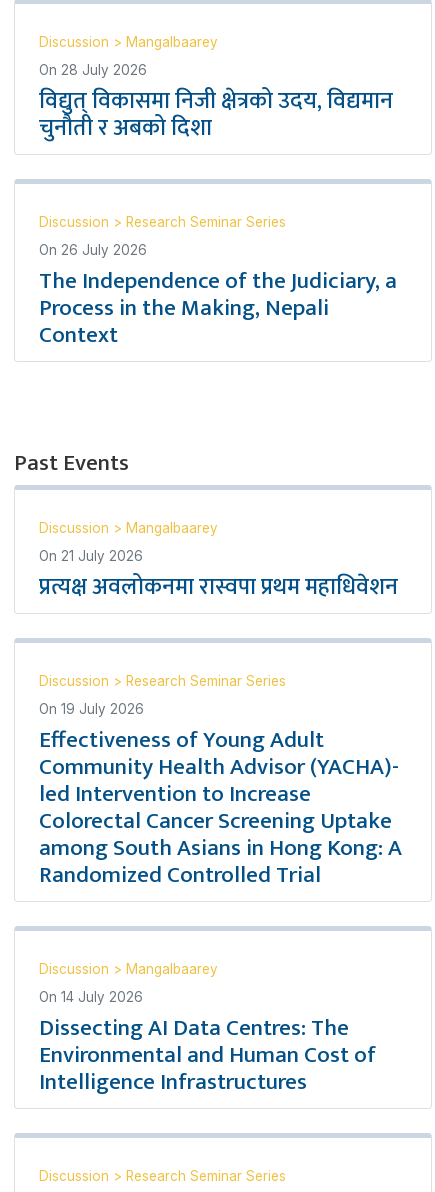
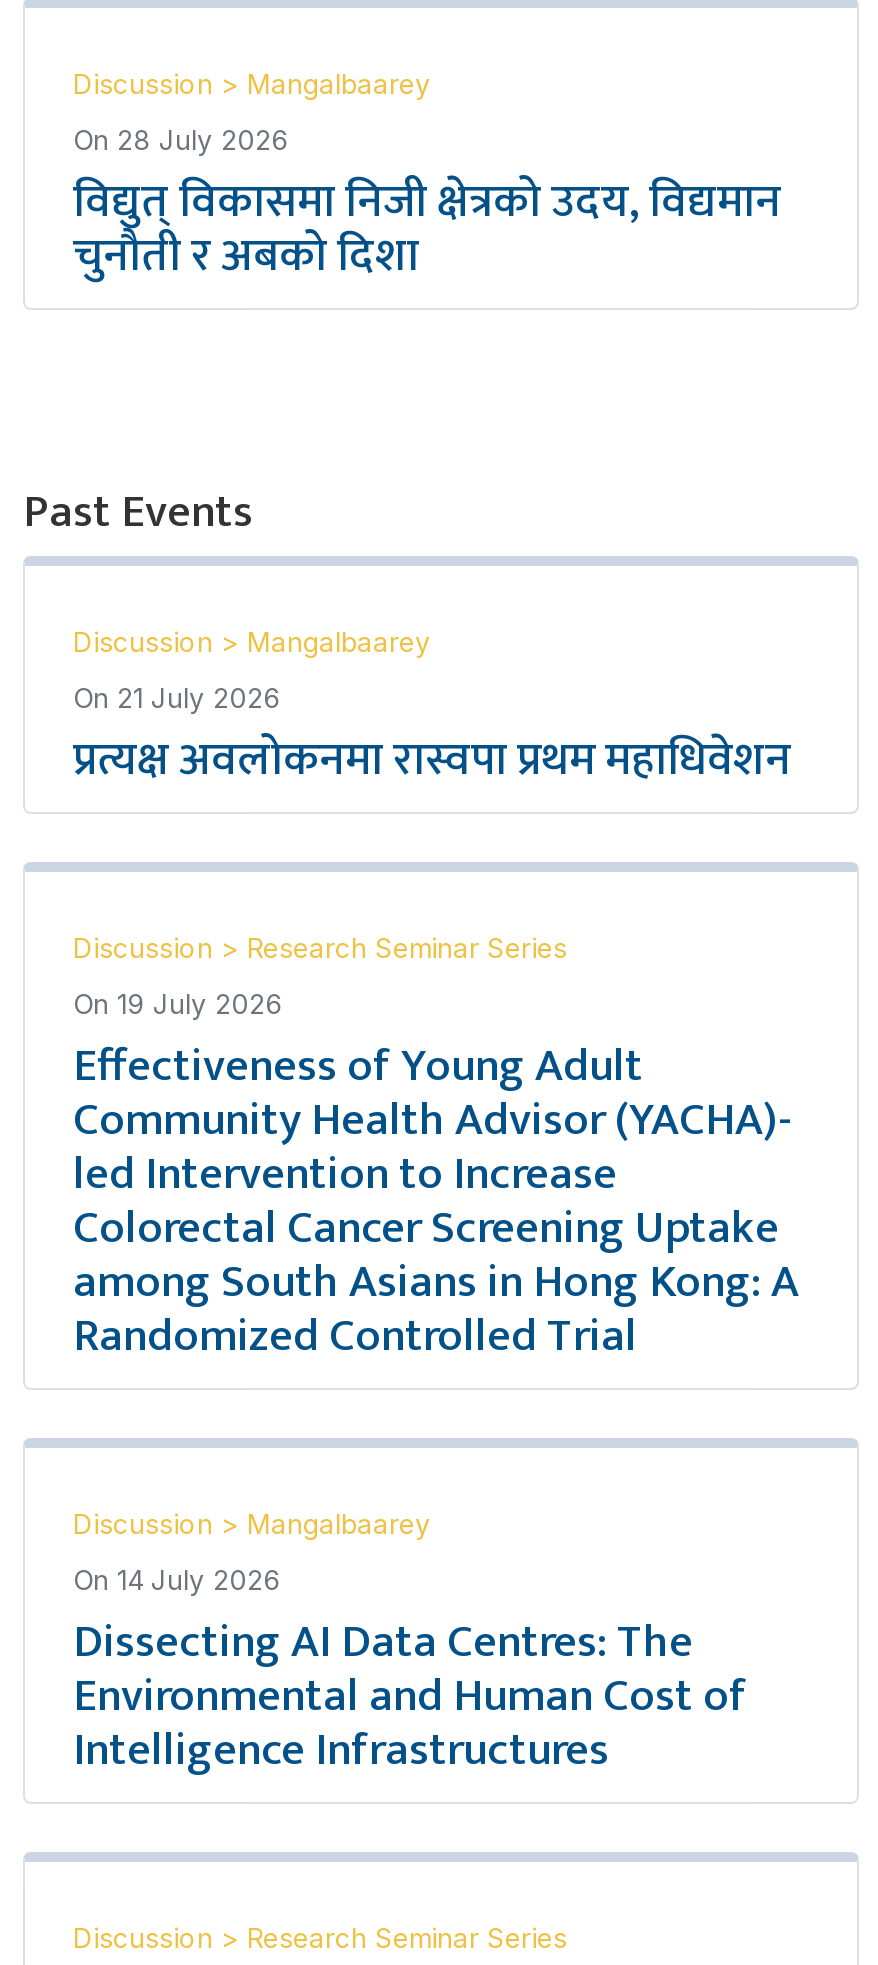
- Discussion > Research Seminar Series
- On 26 July 2026
- The Independence of the Judiciary, a
- Process in the Making, Nepali
- Context
